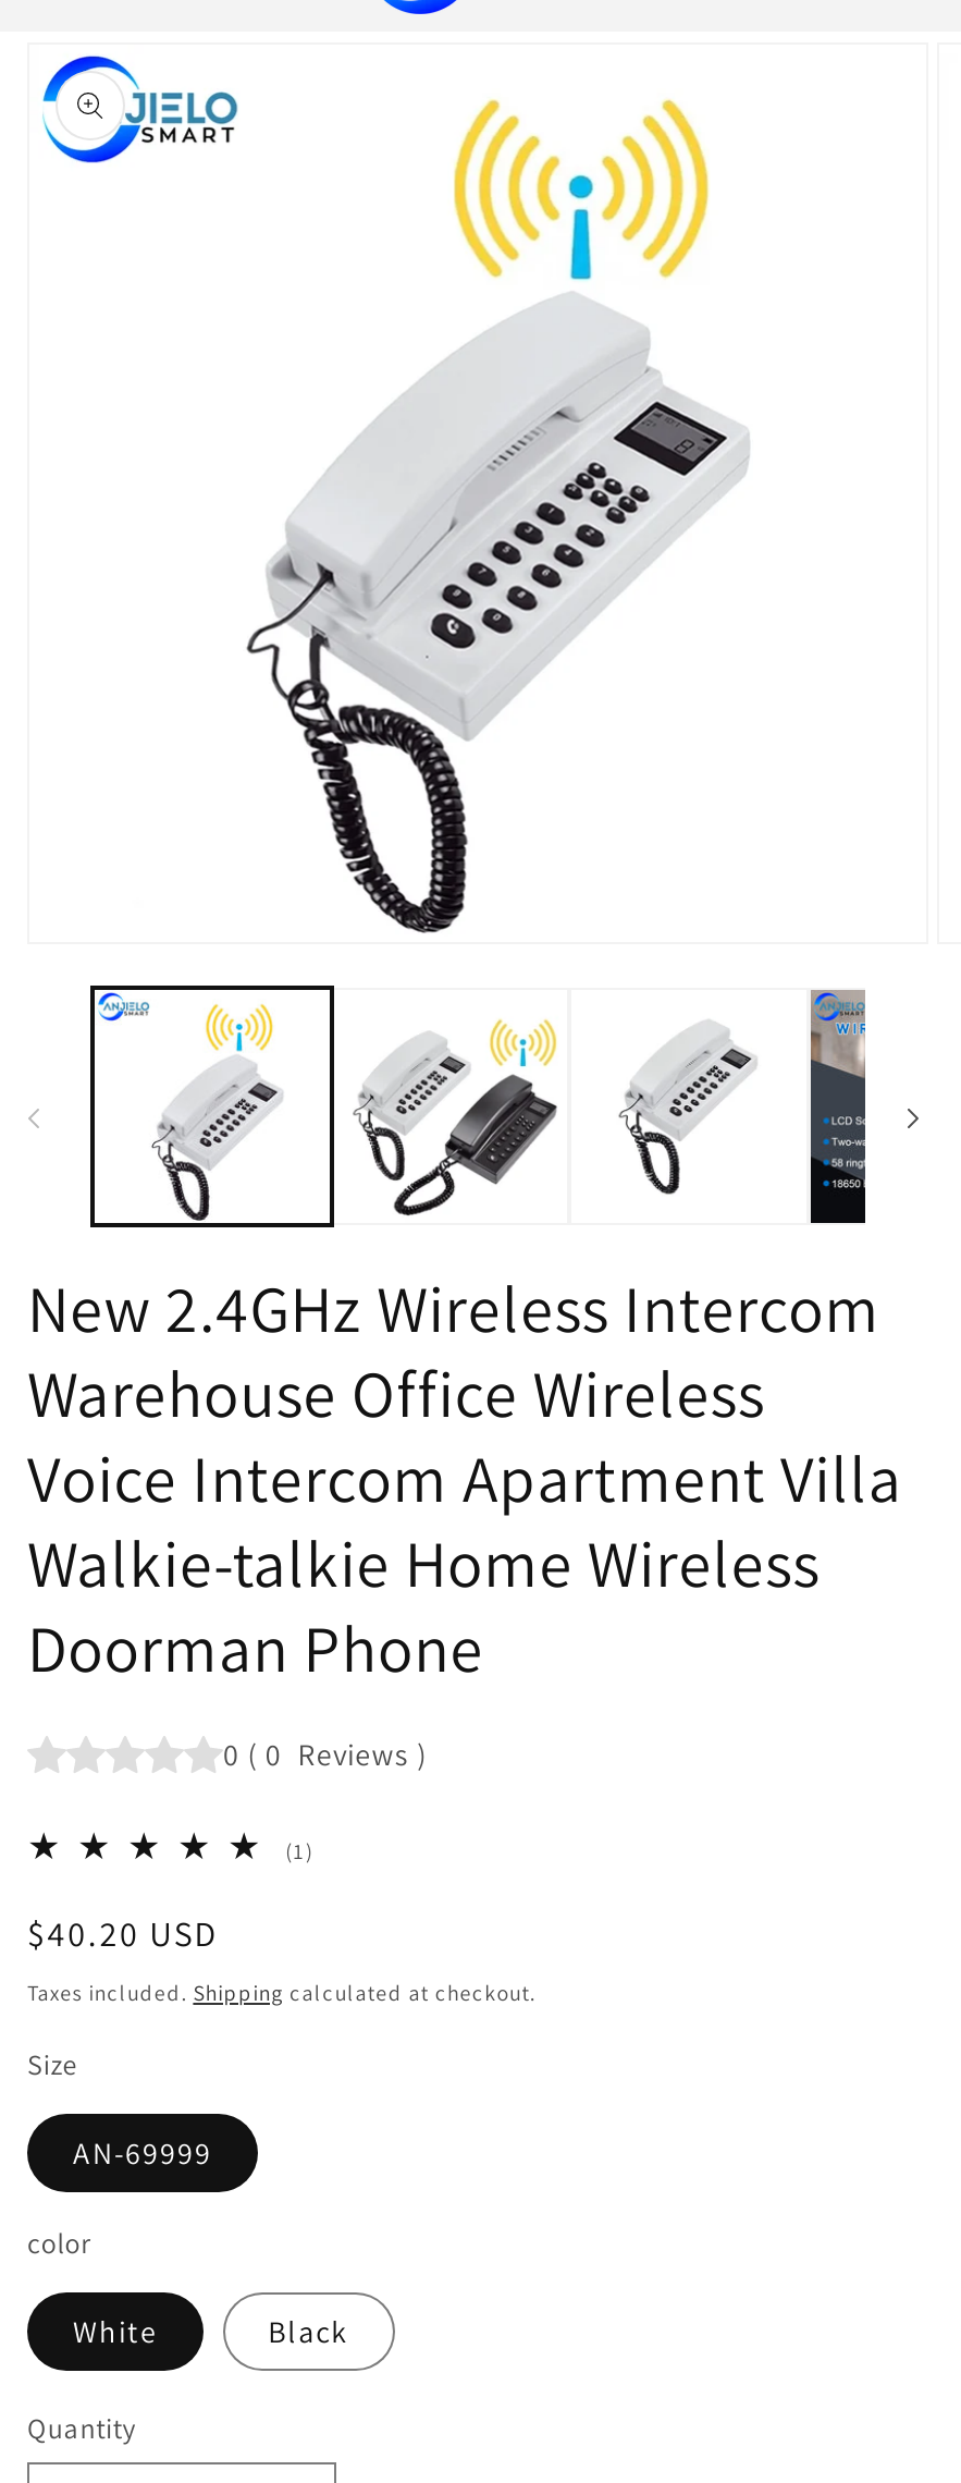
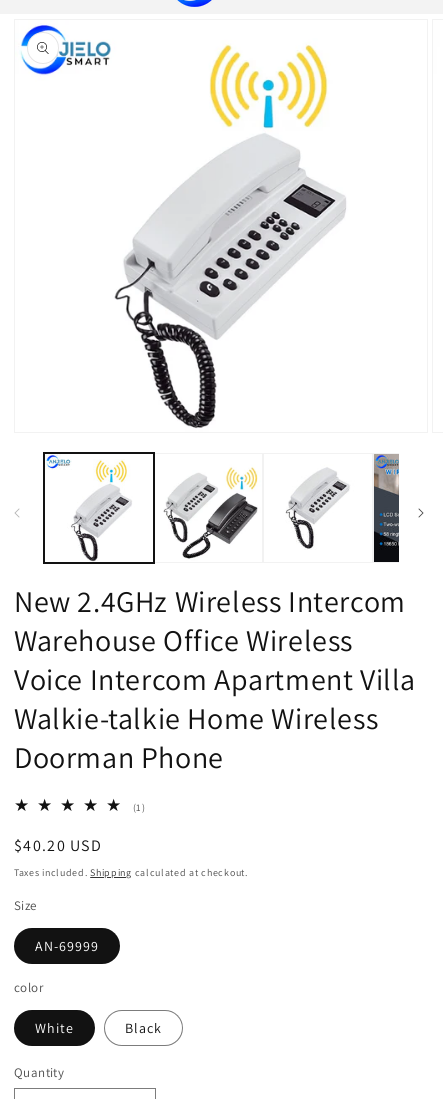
- 0 ( 0 Reviews )
